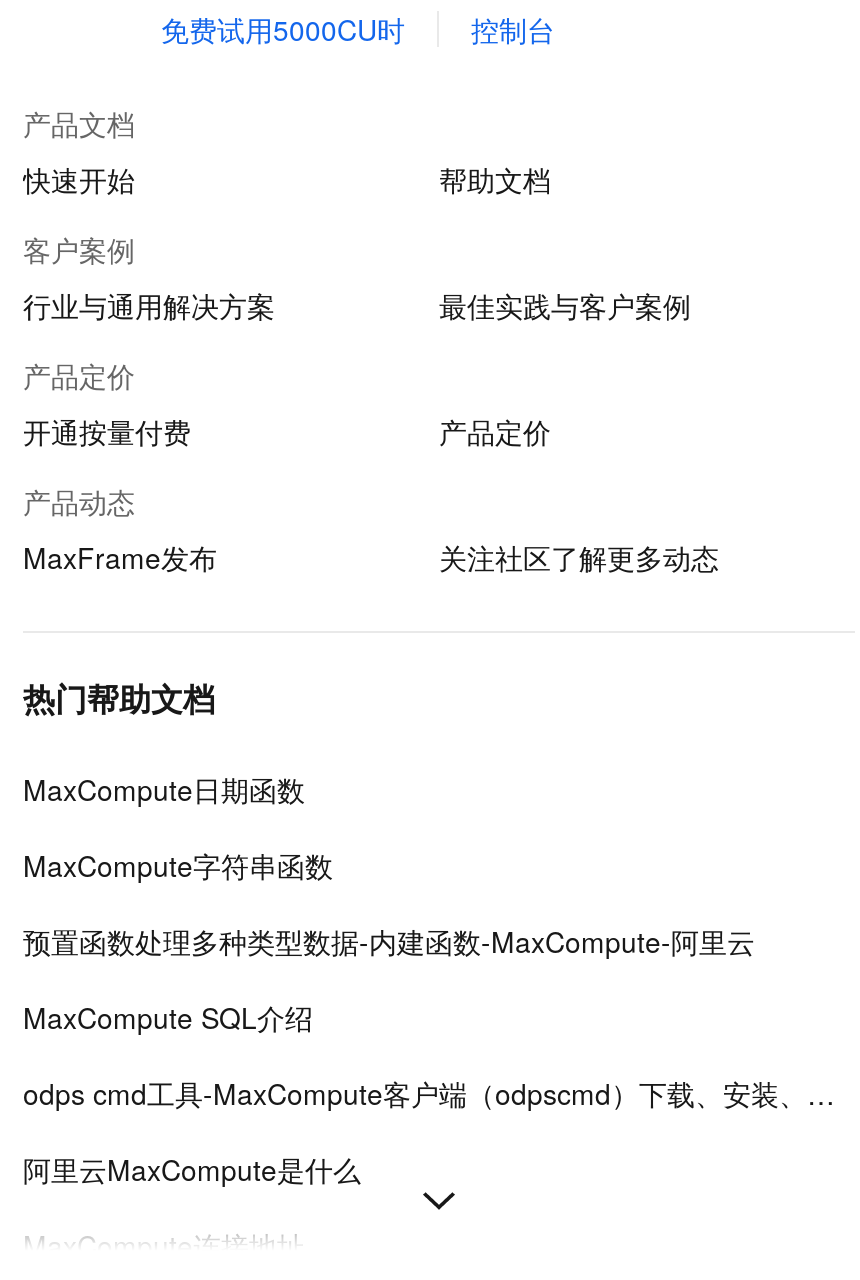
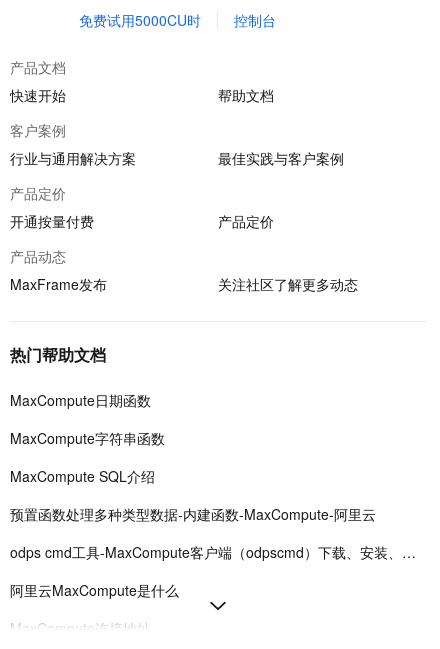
moved down: 预置函数处理多种类型数据-内建函数-MaxCompute-阿里云

moved up: MaxCompute SQL介绍
